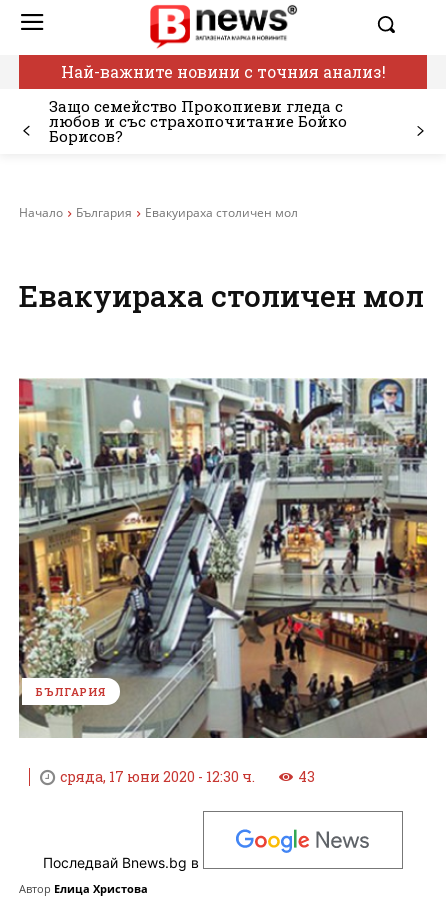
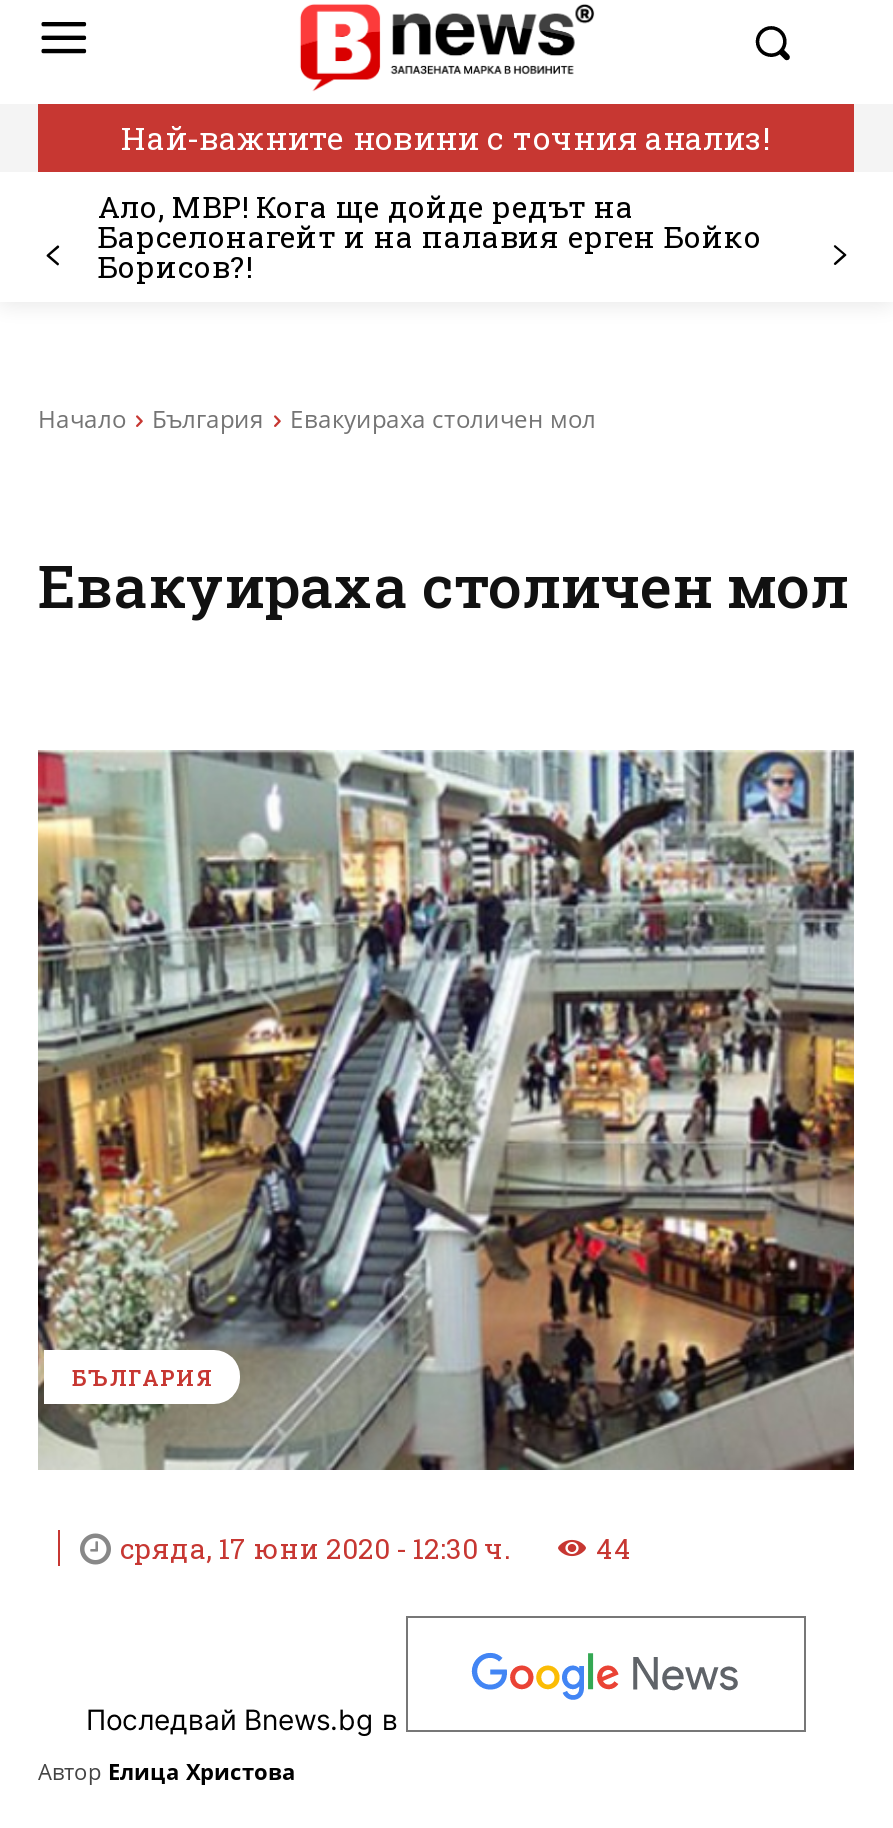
- Защо семейство Прокопиеви гледа с
- любов и със страхопочитание Бойко
- Борисов?
+ Ало, МВР! Кога ще дойде редът на
+ Барселонагейт и на палавия ерген Бойко
+ Борисов?!

- 43
+ 44
